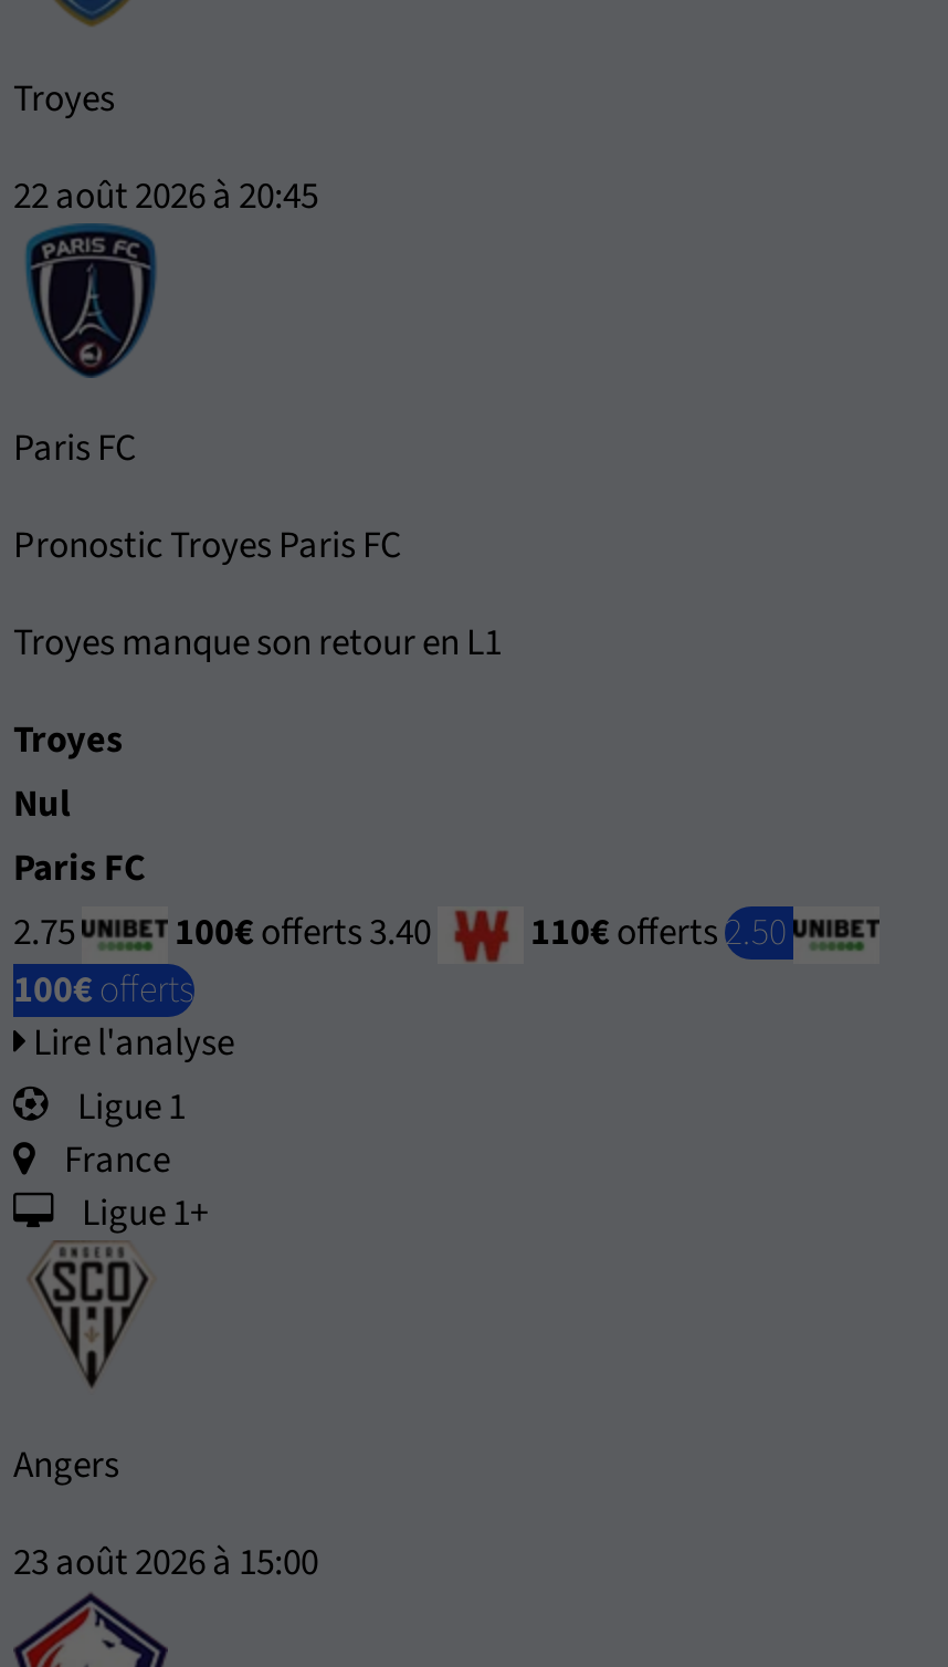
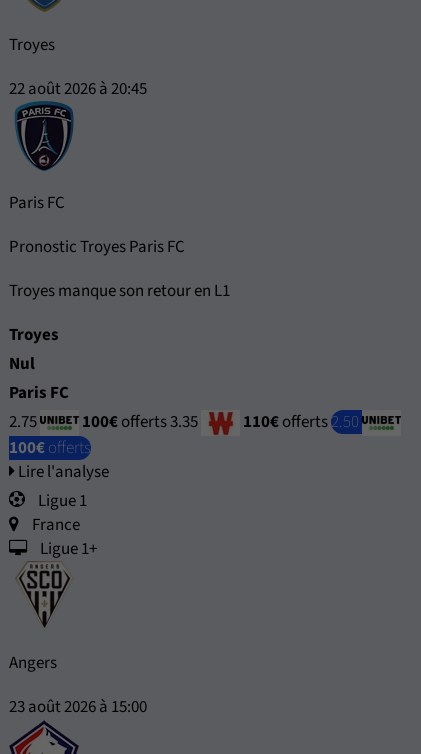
- 100€offerts 3.40
+ 100€offerts 3.35
